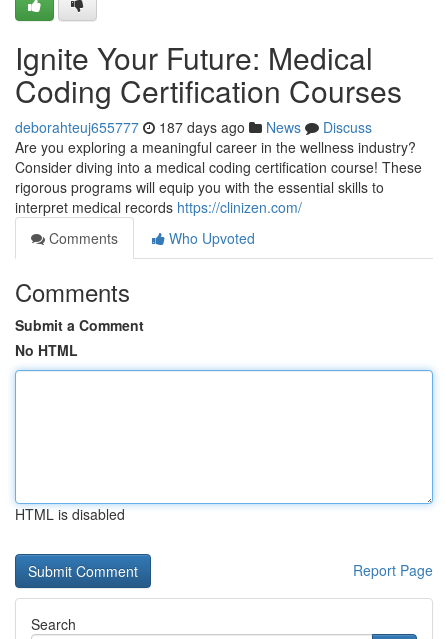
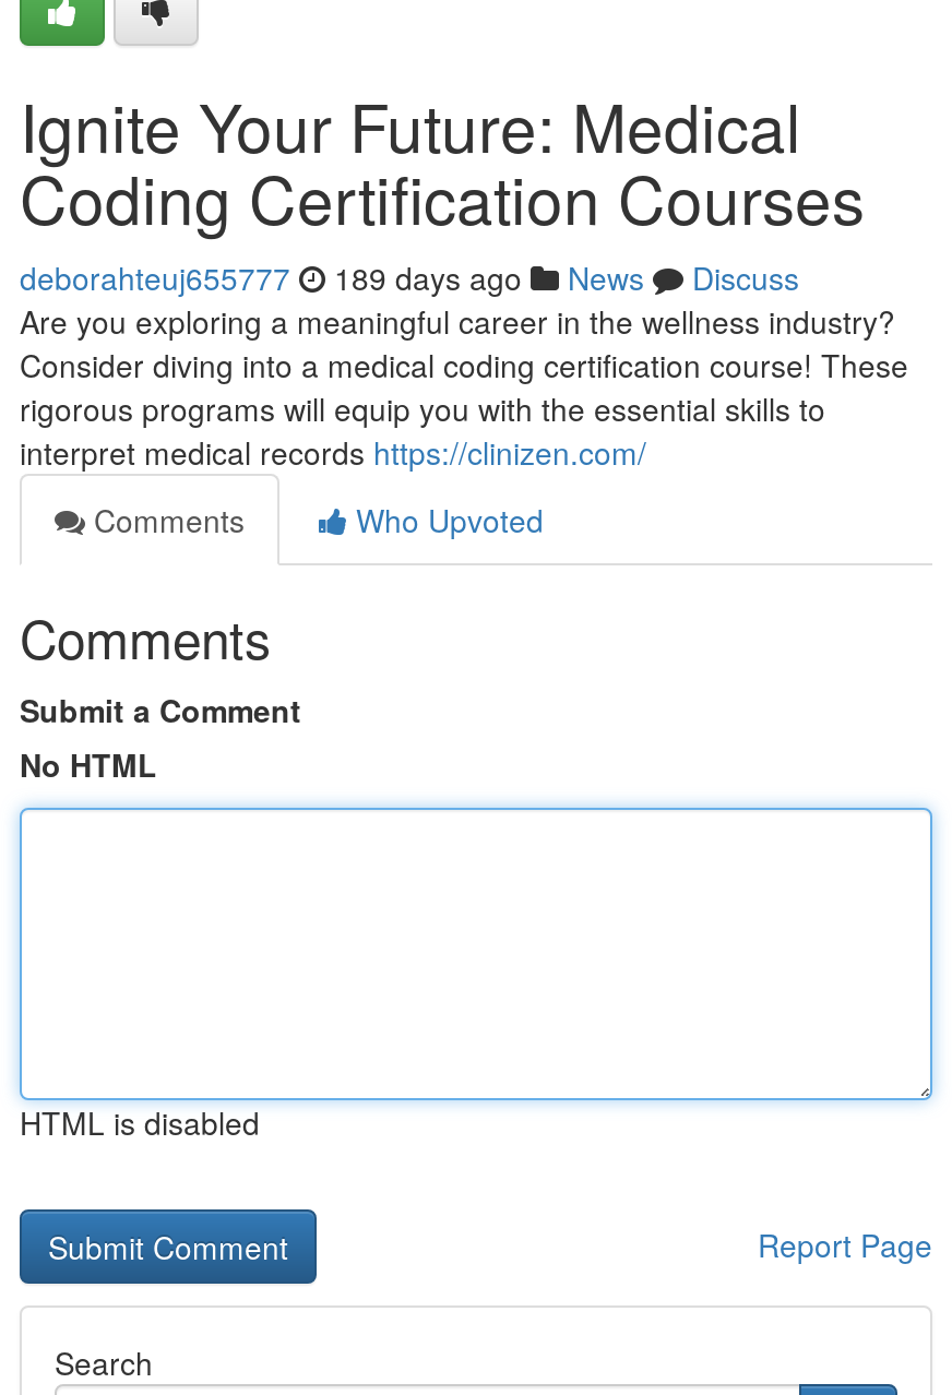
- deborahteuj655777 187 days ago News Discuss
+ deborahteuj655777 189 days ago News Discuss
